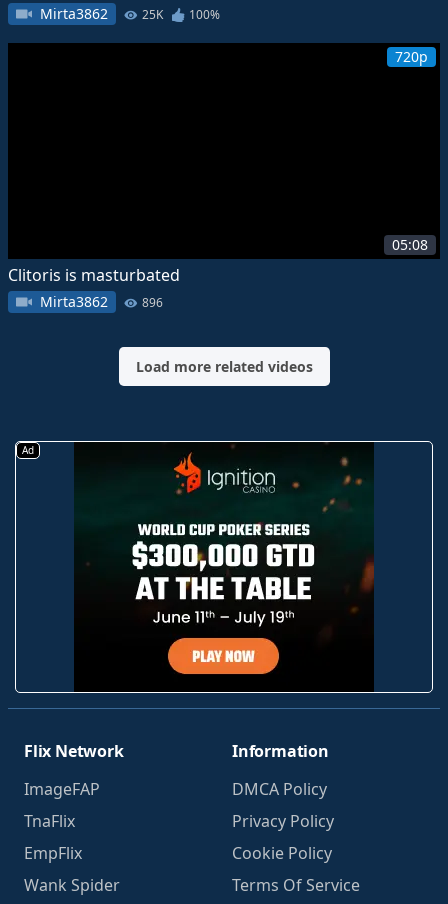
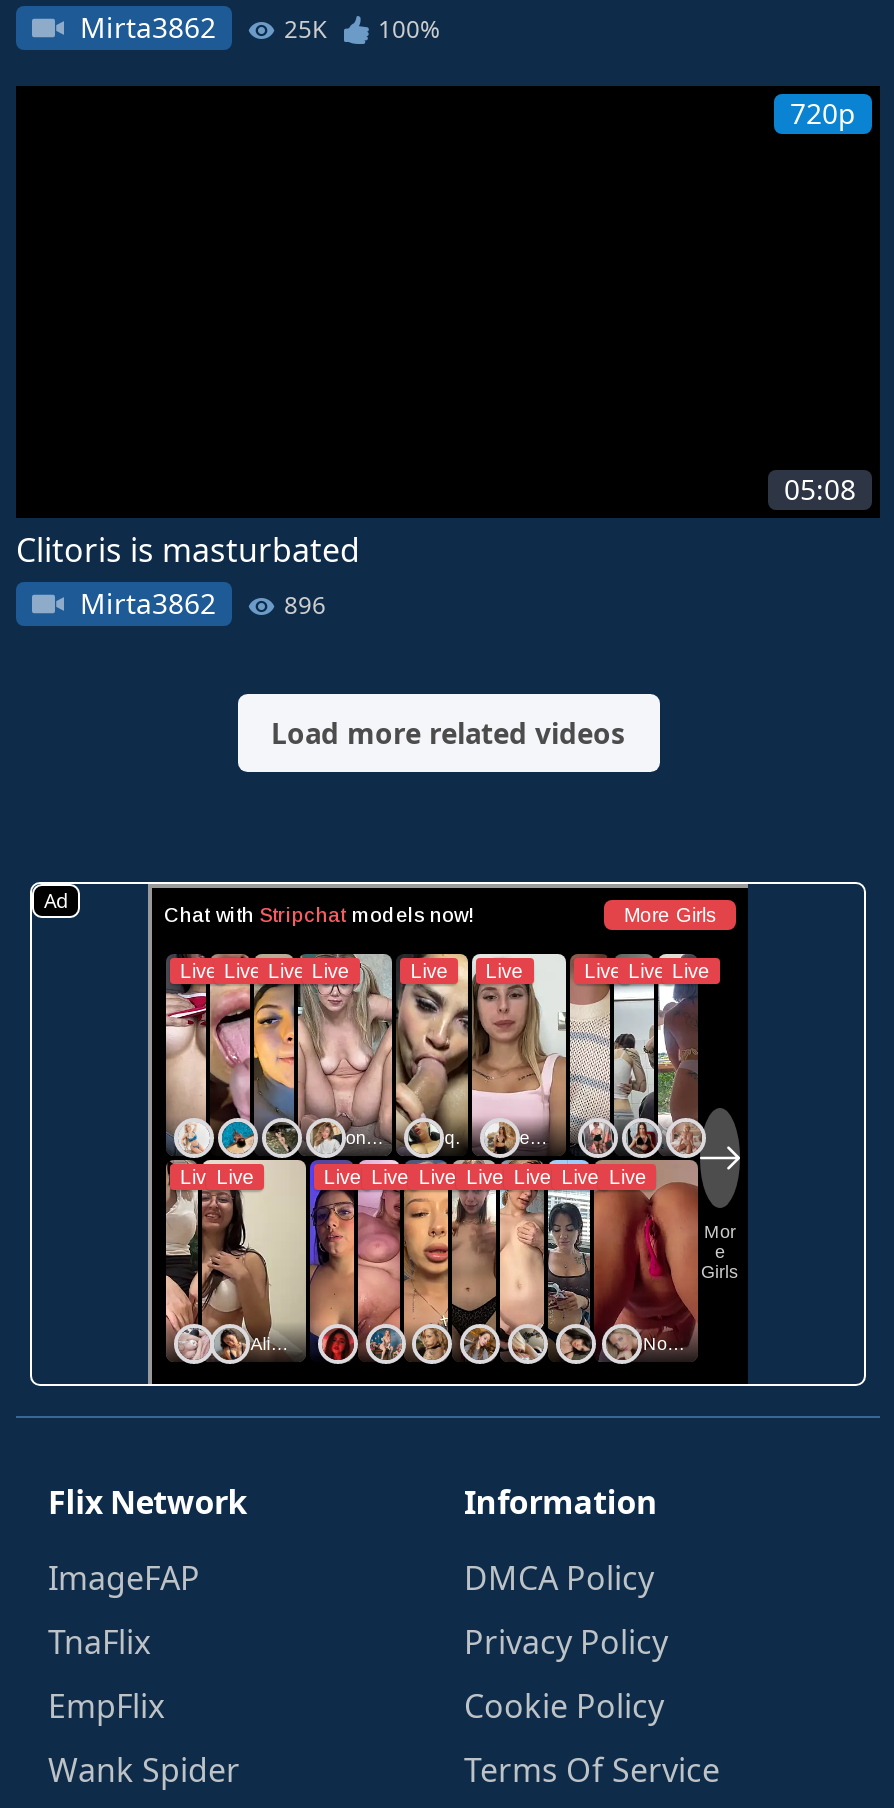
- [image]
+ [image]
